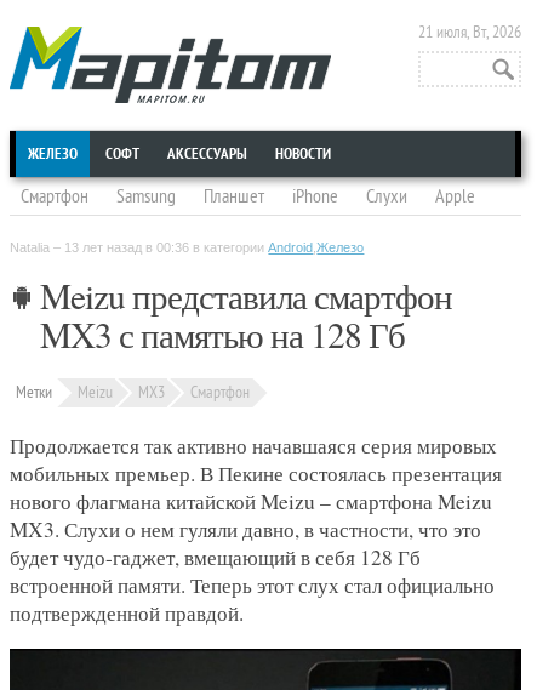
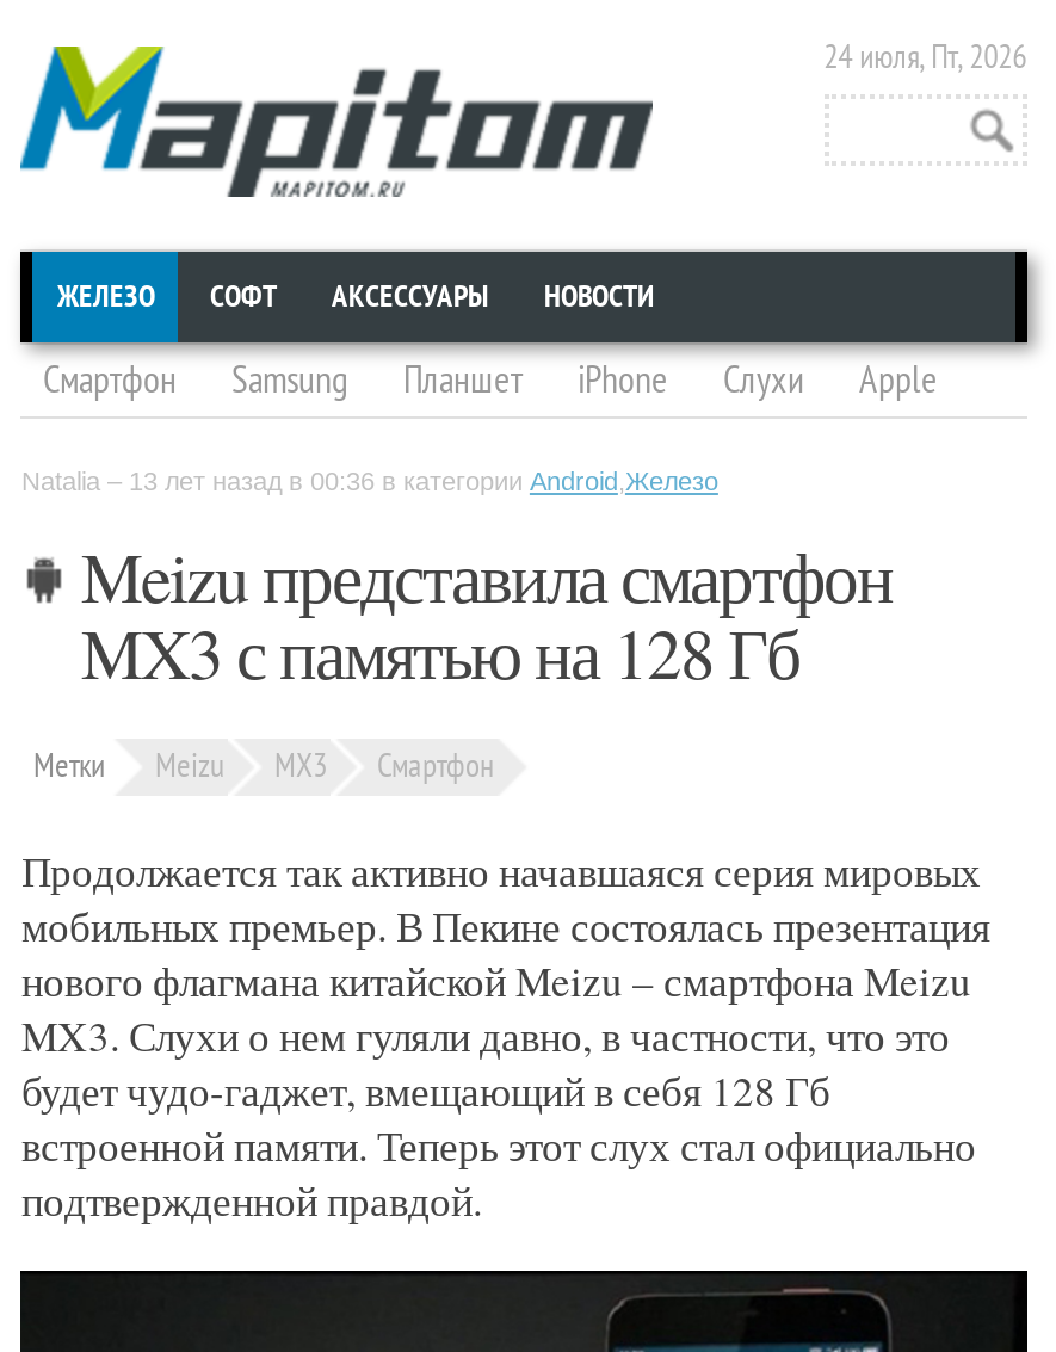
- 21 июля, Вт, 2026
+ 24 июля, Пт, 2026
